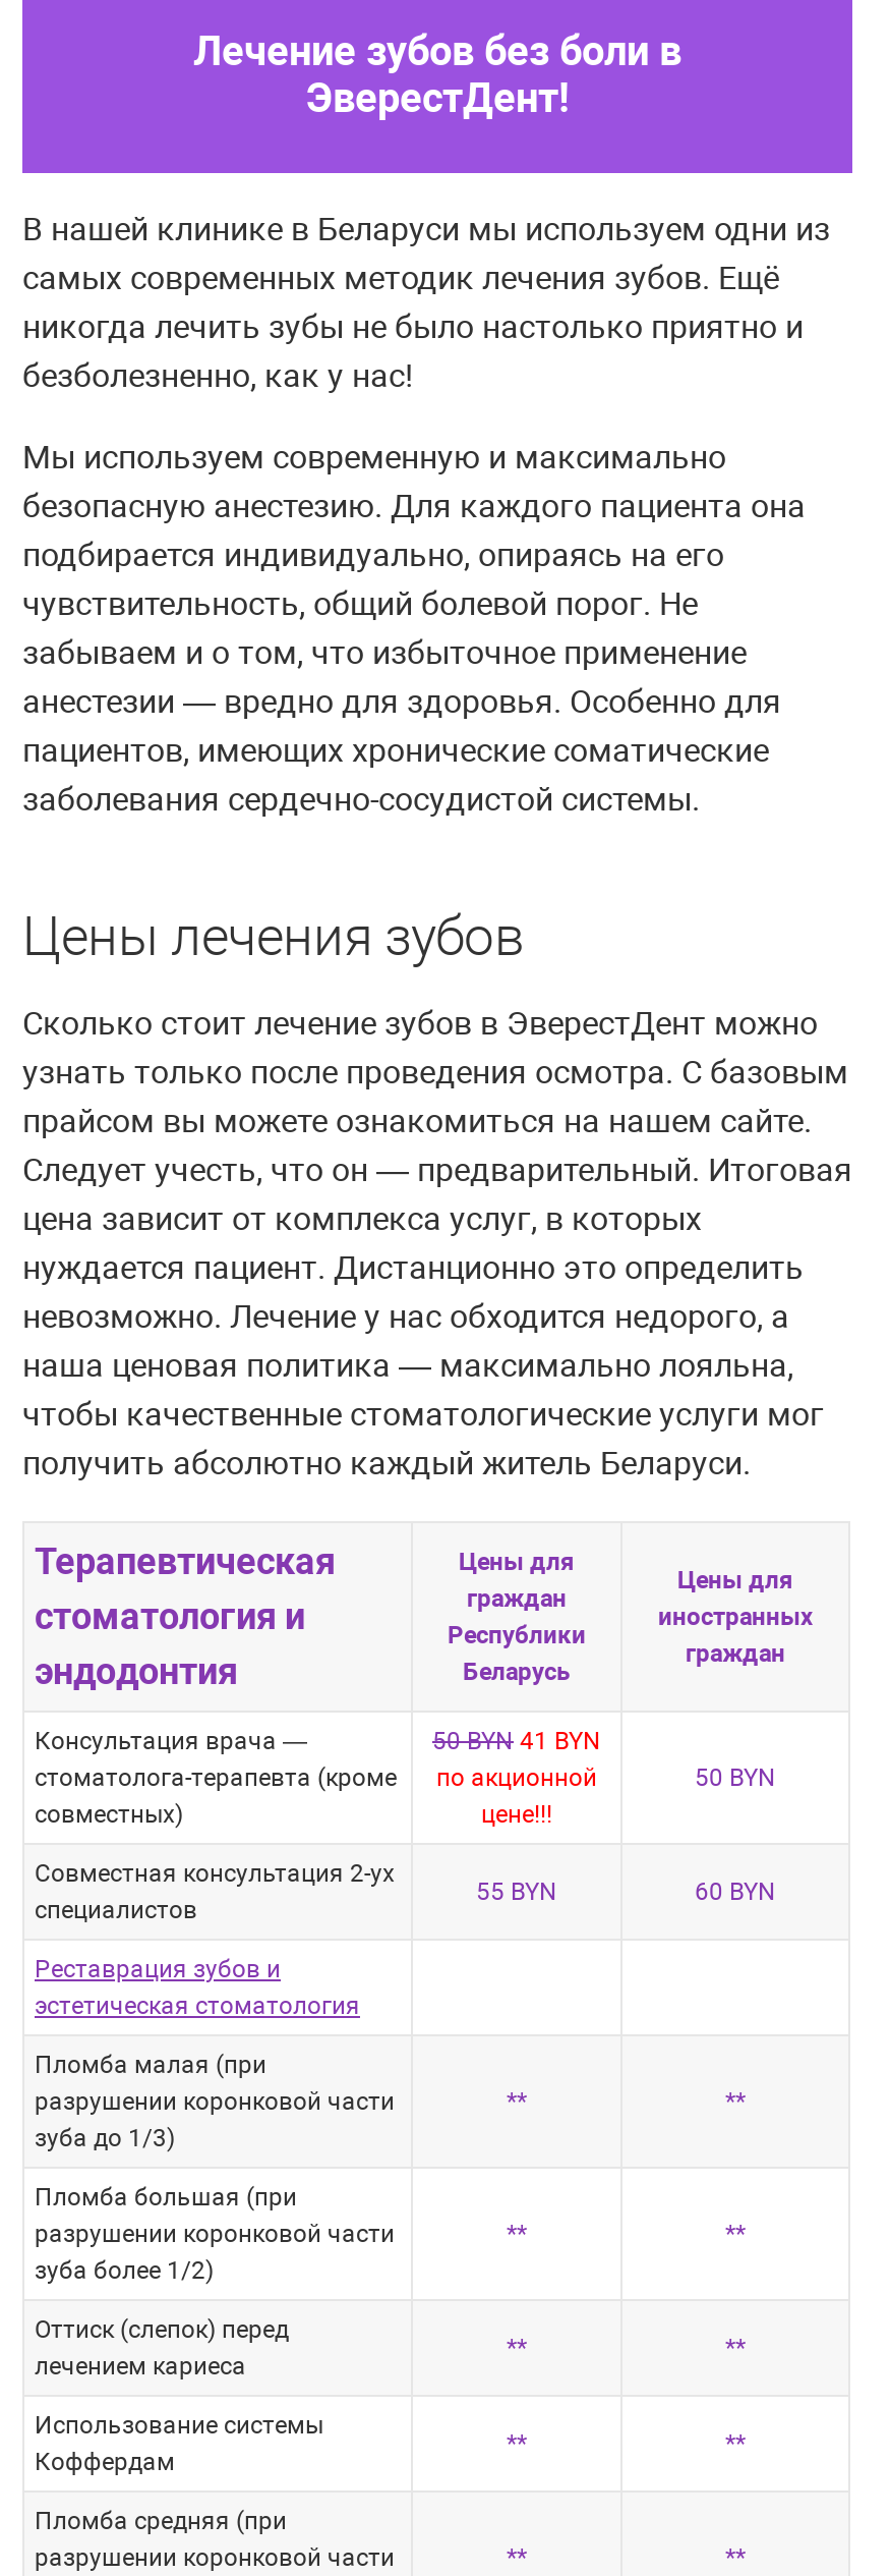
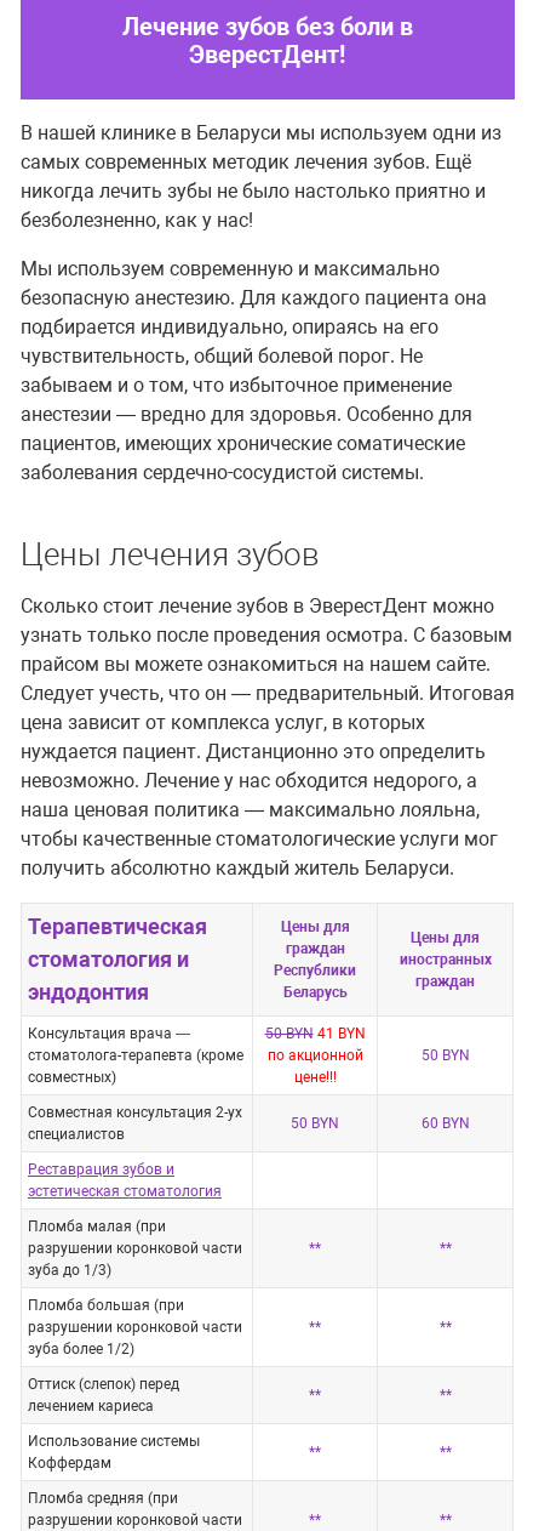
- 55 BYN
+ 50 BYN
